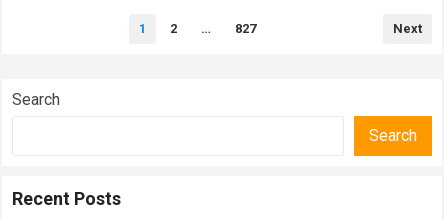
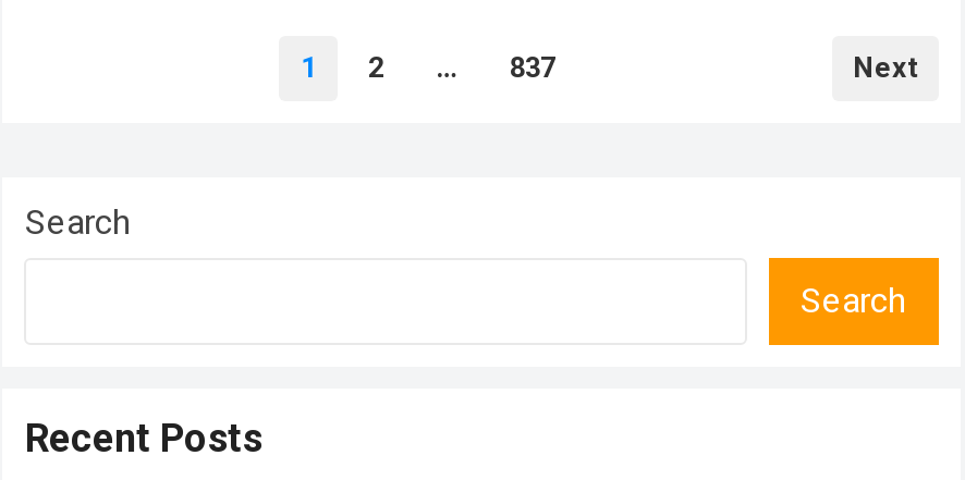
- 827
+ 837
